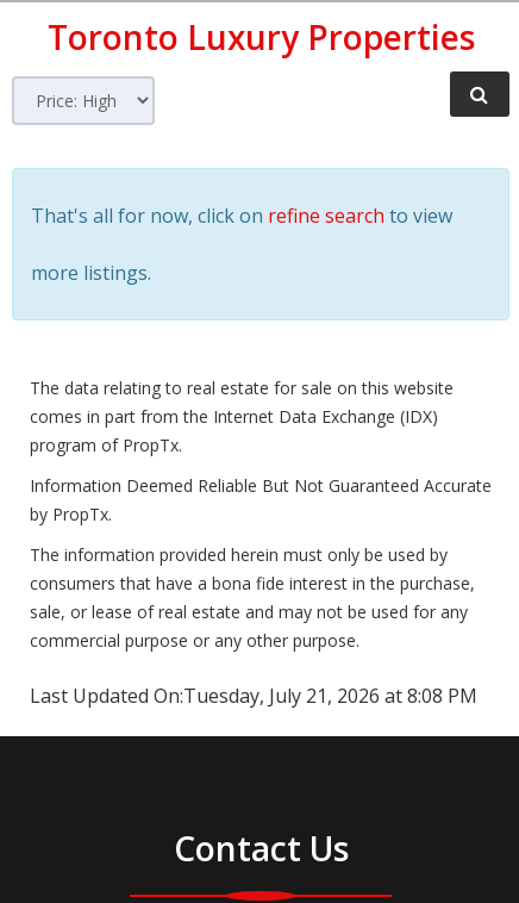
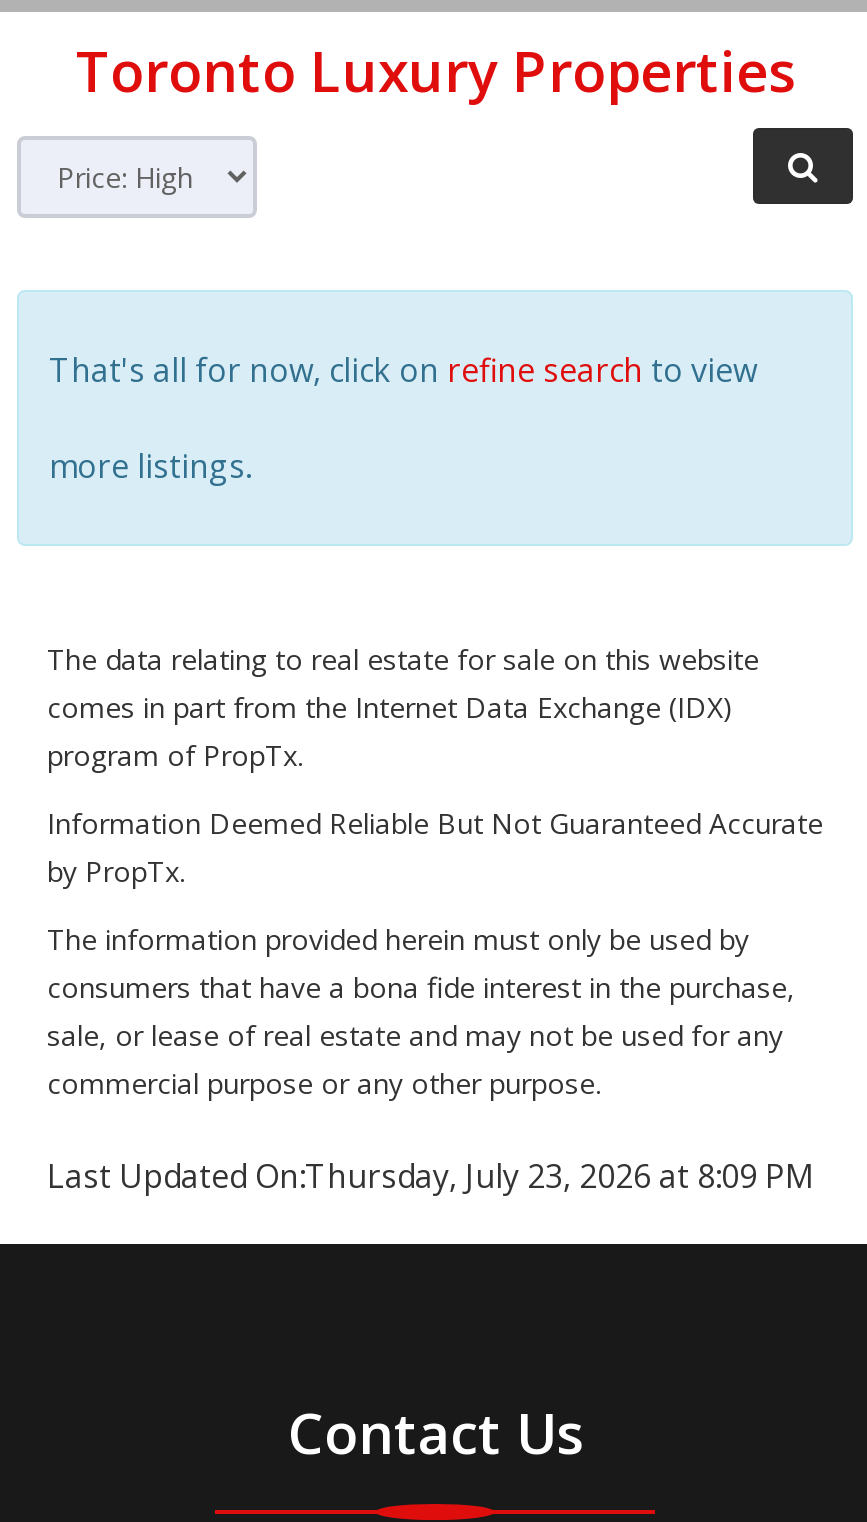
- Last Updated On:Tuesday, July 21, 2026 at 8:08 PM
+ Last Updated On:Thursday, July 23, 2026 at 8:09 PM
